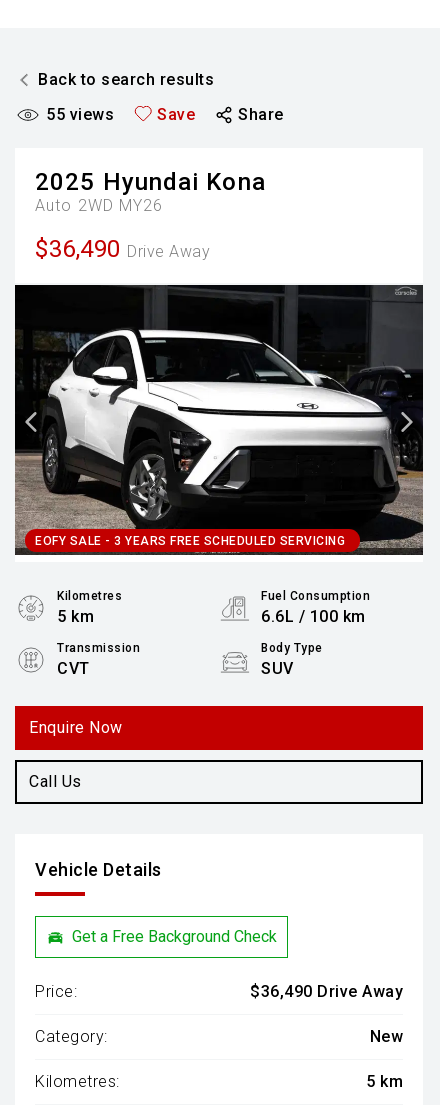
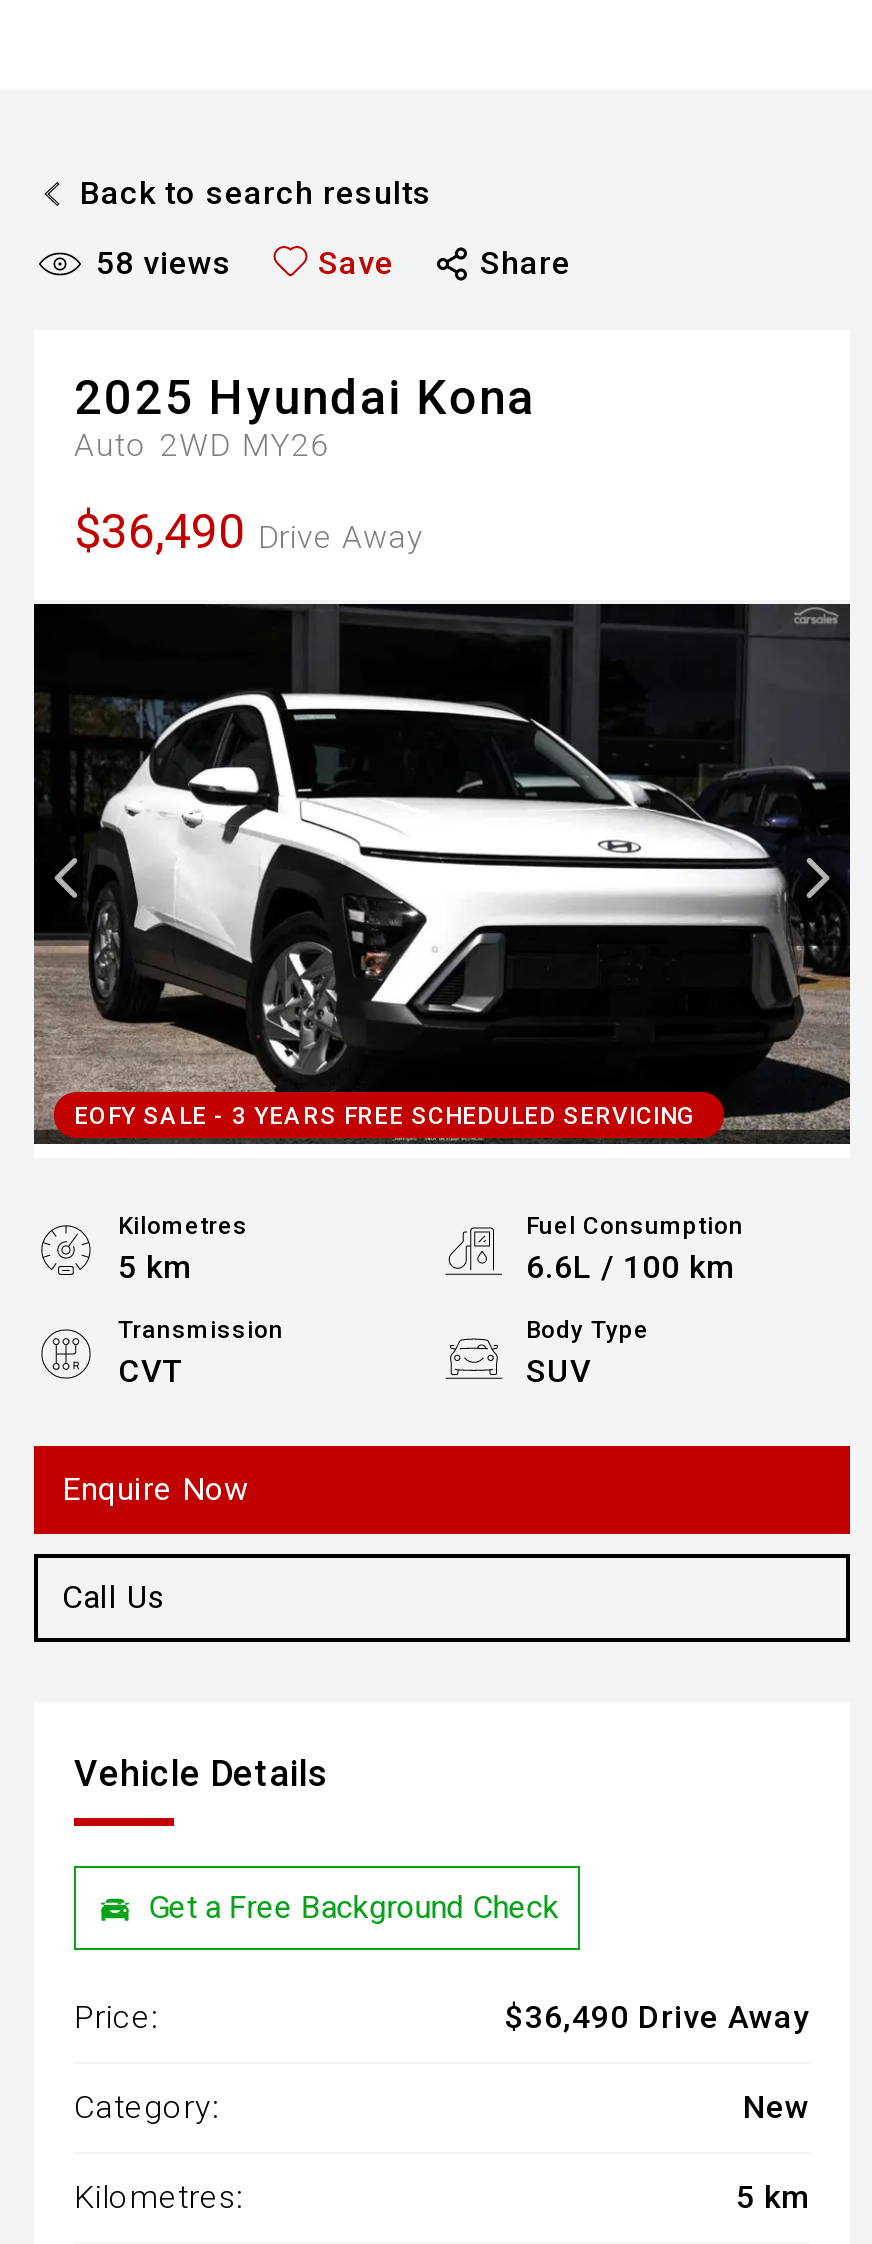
- 55 views
+ 58 views
